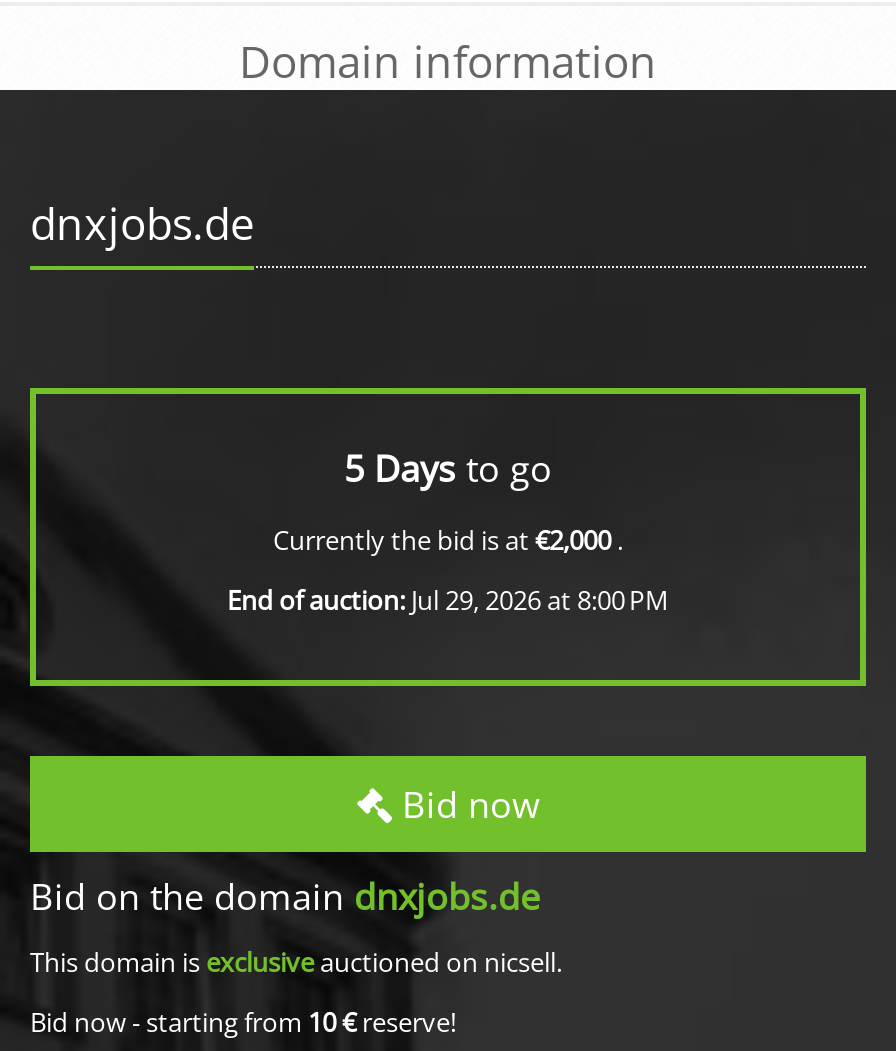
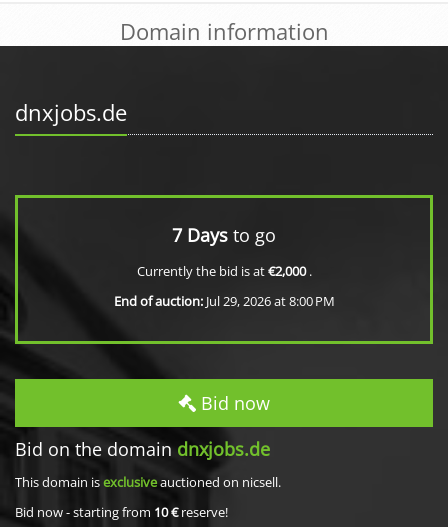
- 5 Days to go
+ 7 Days to go
